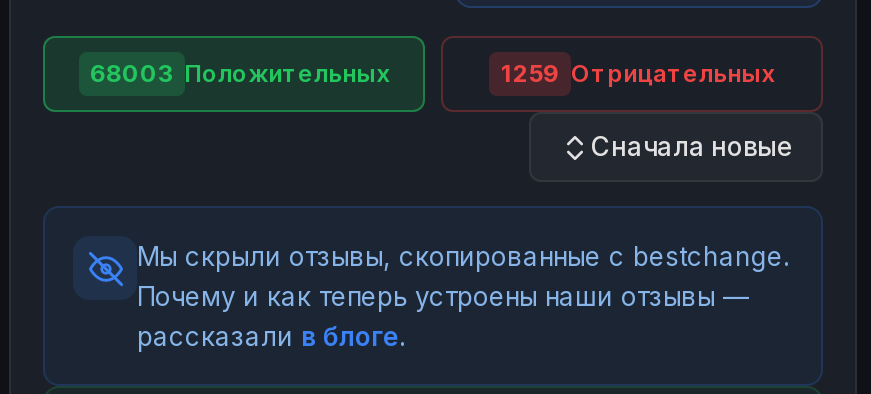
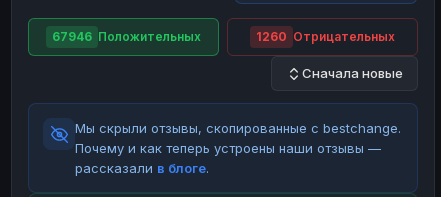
- 68003 Положительных
+ 67946 Положительных

- 1259 Отрицательных
+ 1260 Отрицательных
